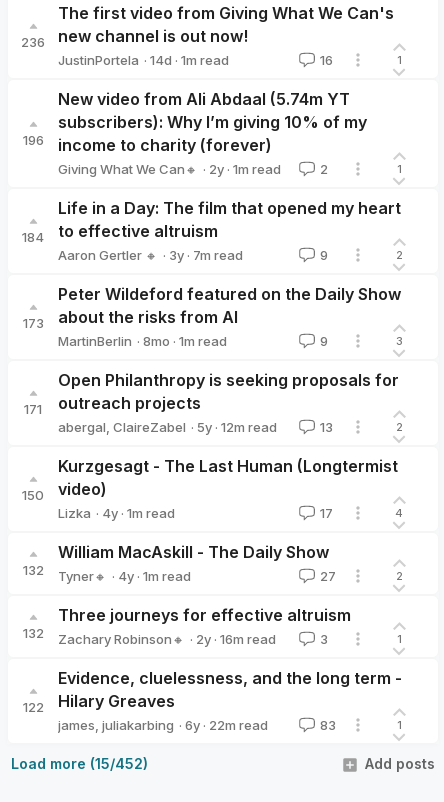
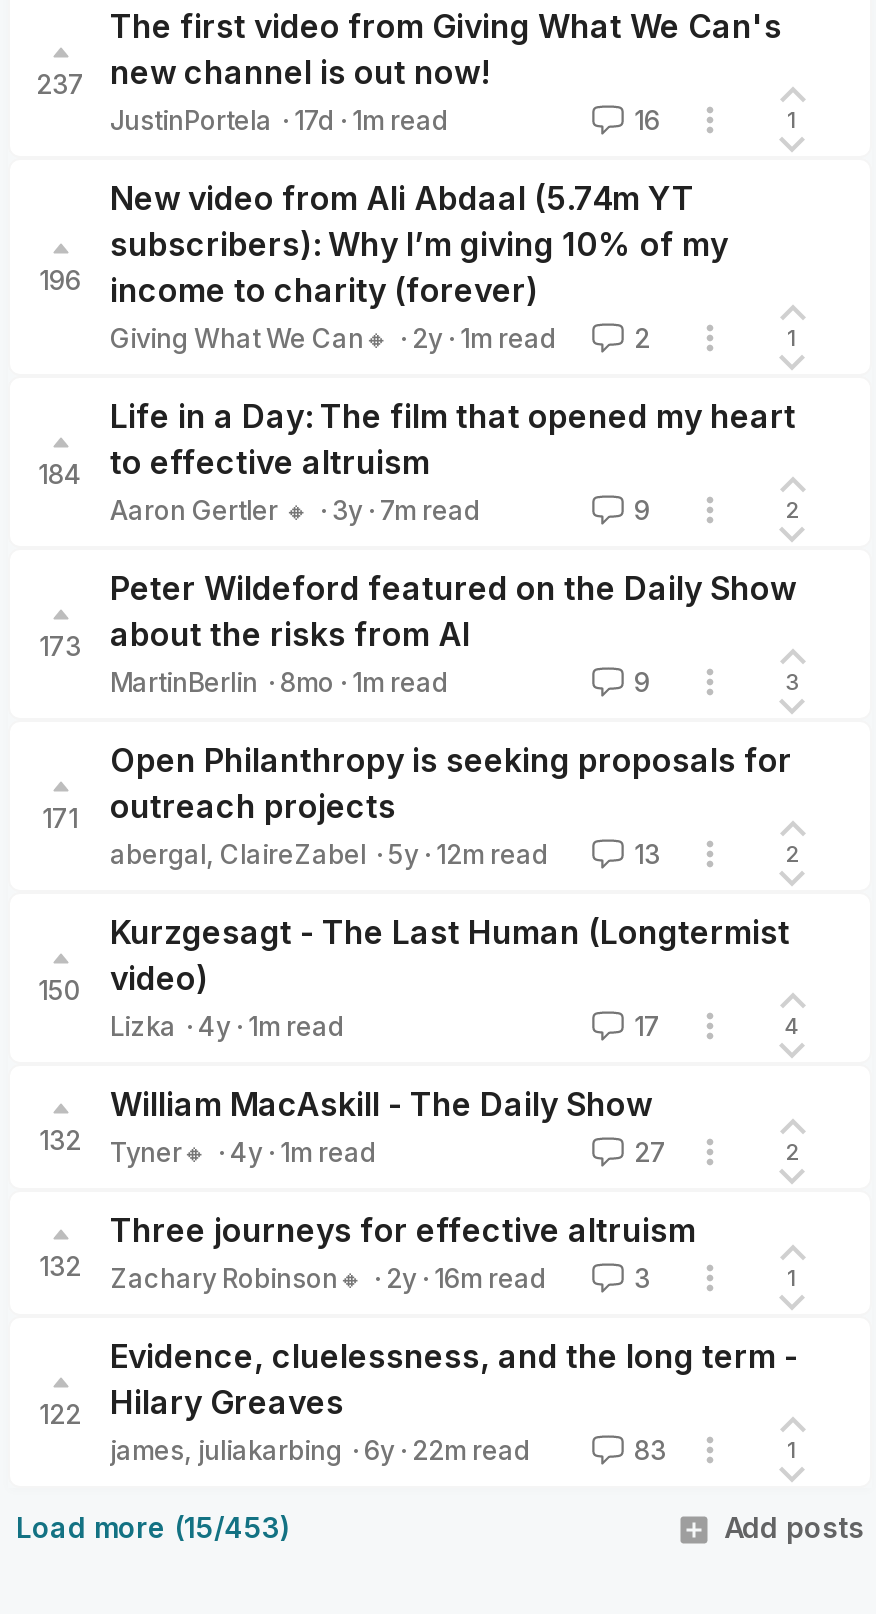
- 236 new channel is out now!
+ 237 new channel is out now!

- JustinPortela · 14d · 1m read
+ JustinPortela · 17d · 1m read

- Load more (15/452)
+ Load more (15/453)
